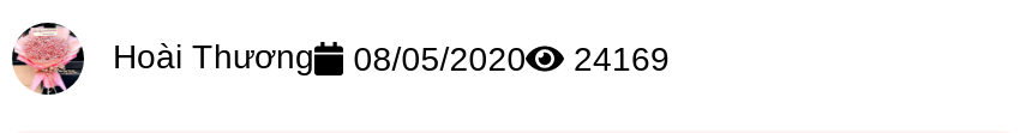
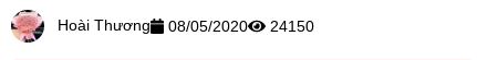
- Hoài Thương 08/05/2020 24169
+ Hoài Thương 08/05/2020 24150
